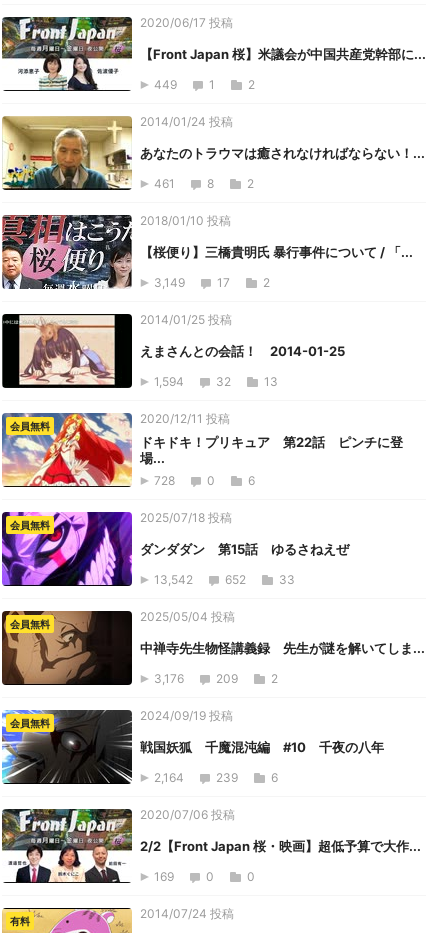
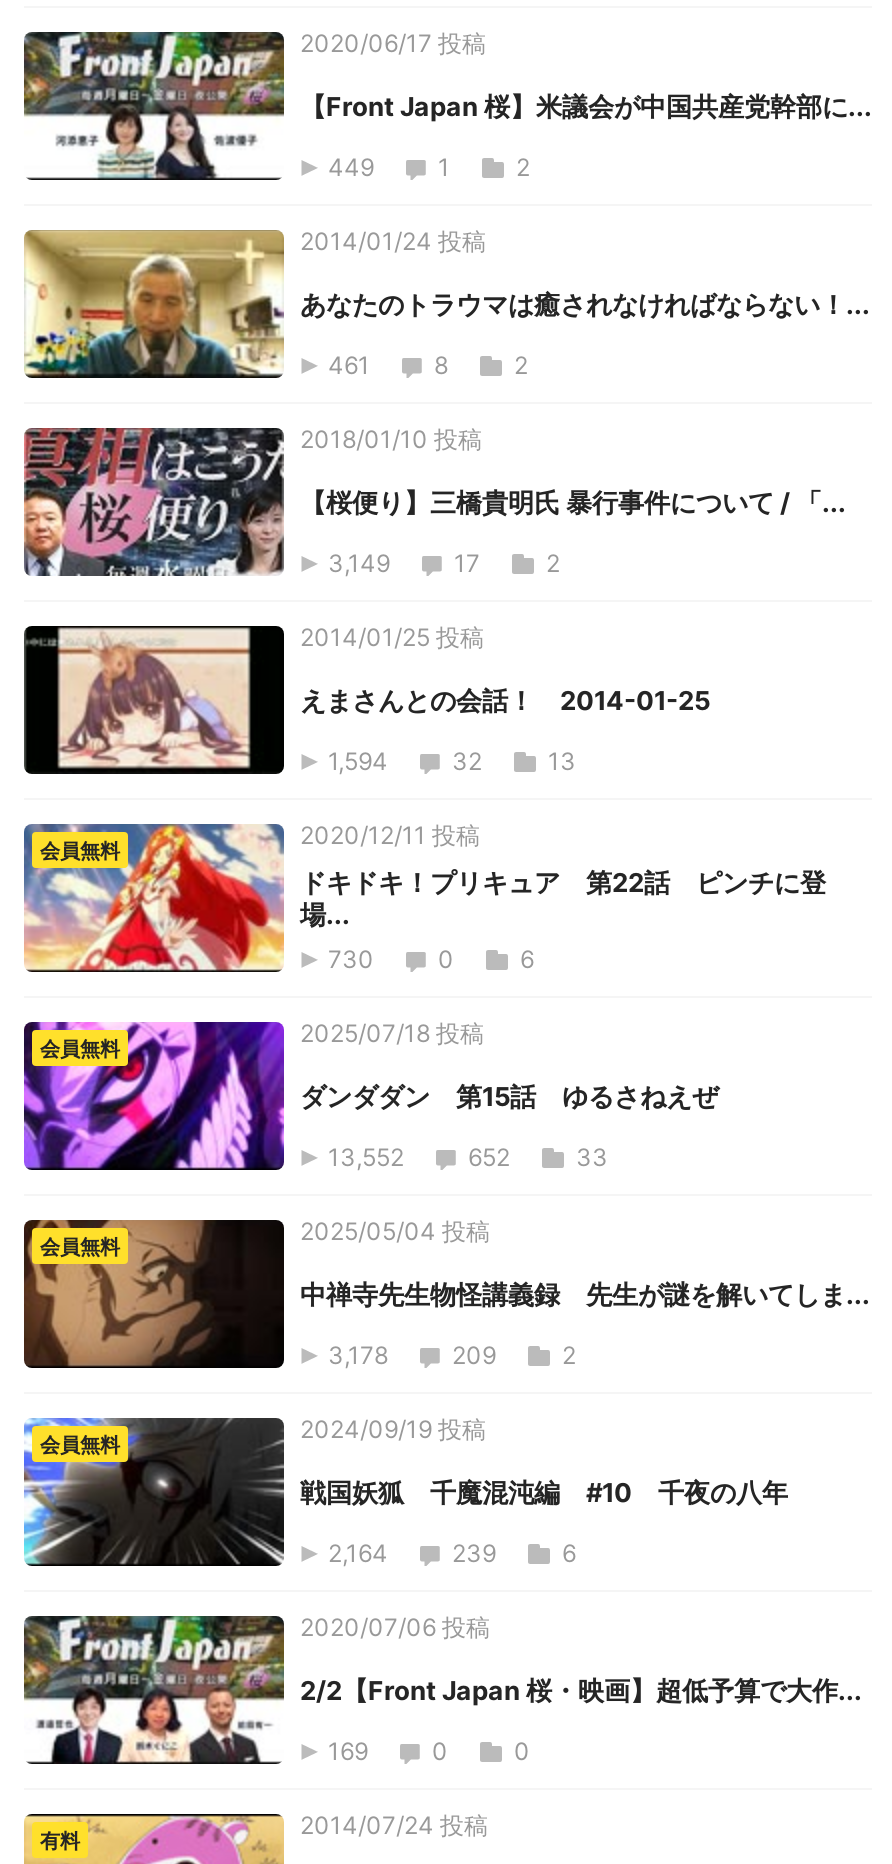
- 728
+ 730

- 13,542
+ 13,552

- 3,176
+ 3,178
